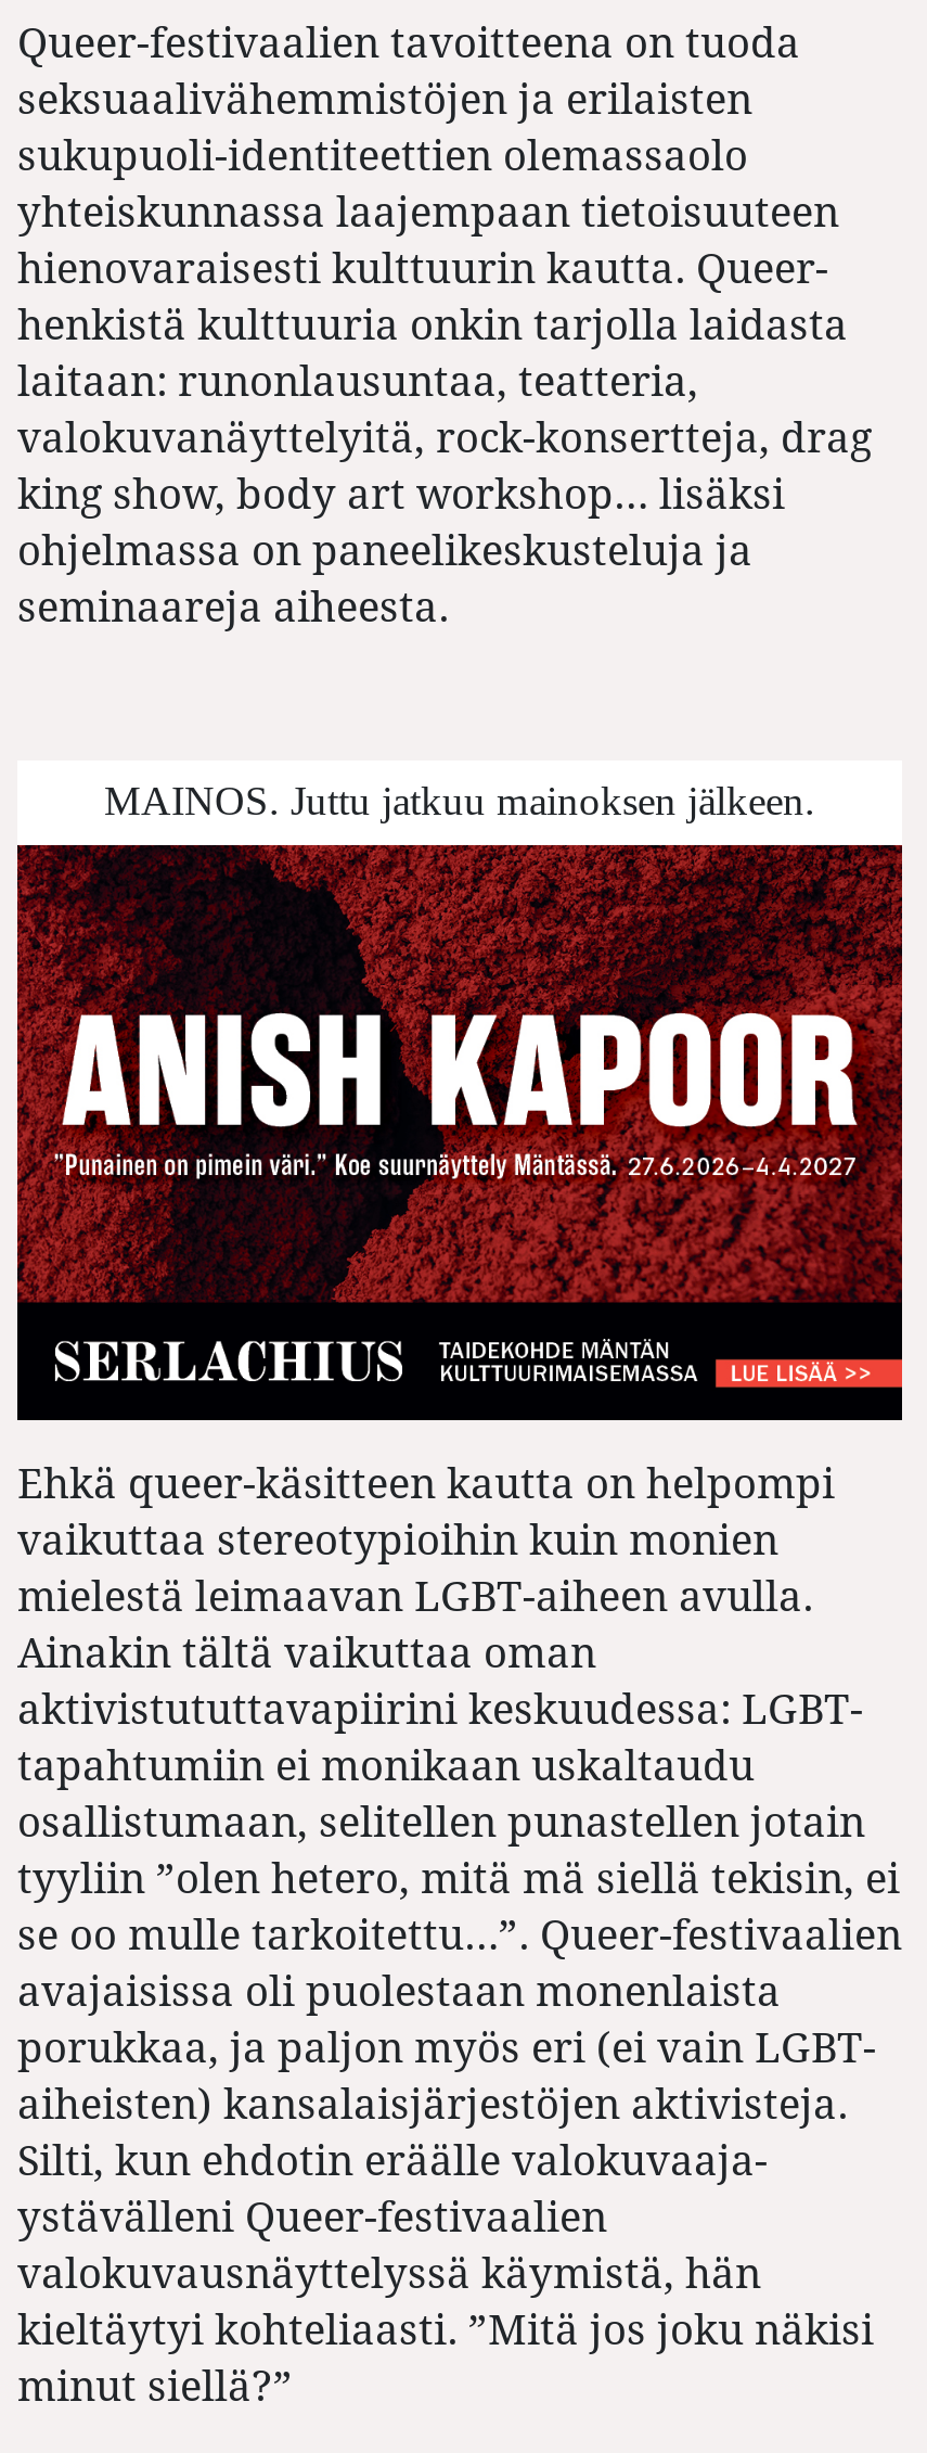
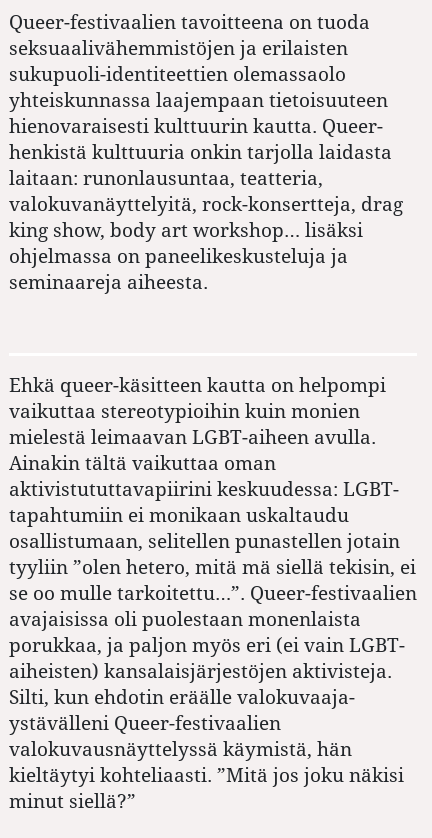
- MAINOS. Juttu jatkuu mainoksen jälkeen.

- [image]
